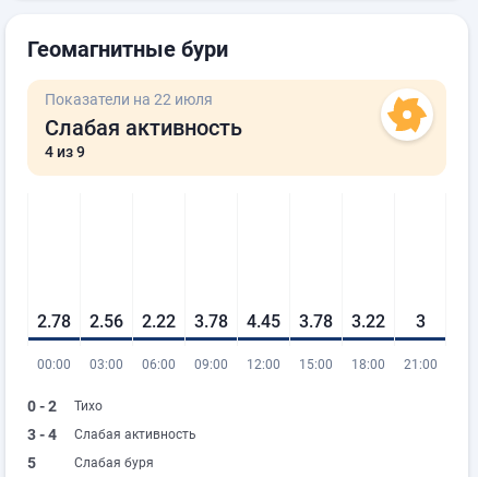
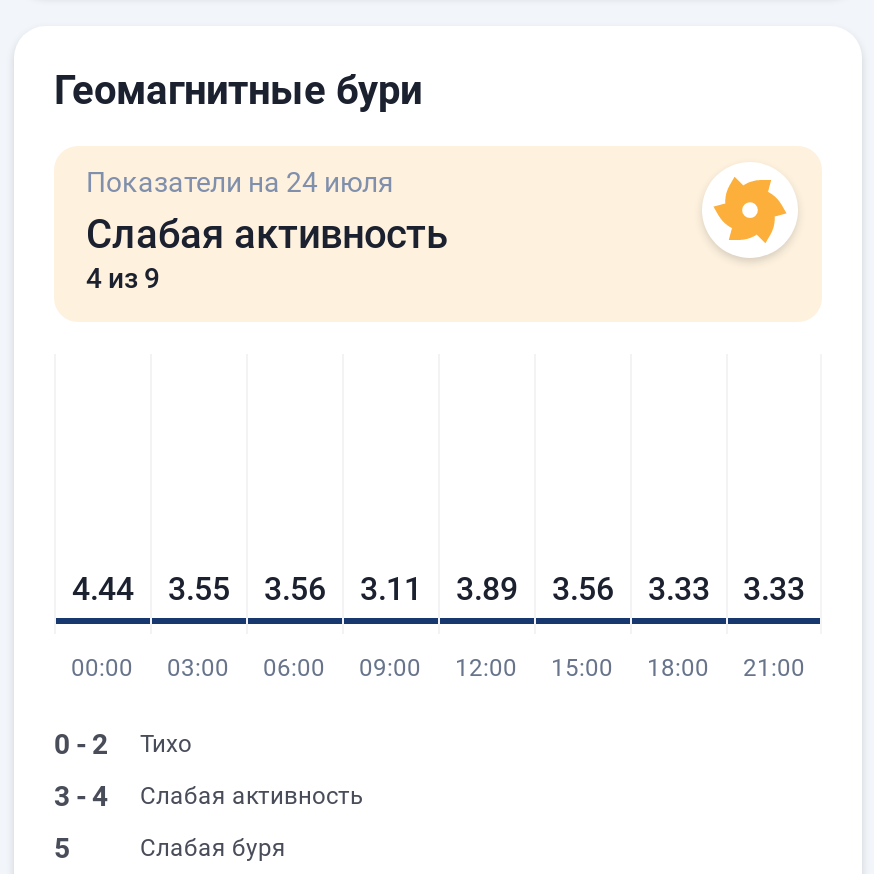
- Показатели на 22 июля
+ Показатели на 24 июля

- 2.78
+ 4.44

- 2.56
+ 3.55

- 2.22
+ 3.56

- 3.78
+ 3.11

- 4.45
+ 3.89

- 3.78
+ 3.56

- 3.22
+ 3.33

- 3
+ 3.33
